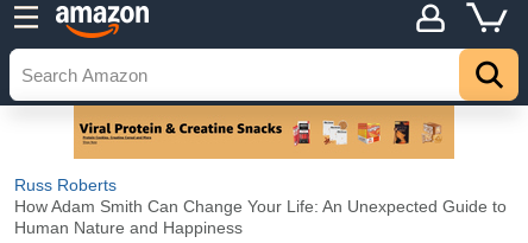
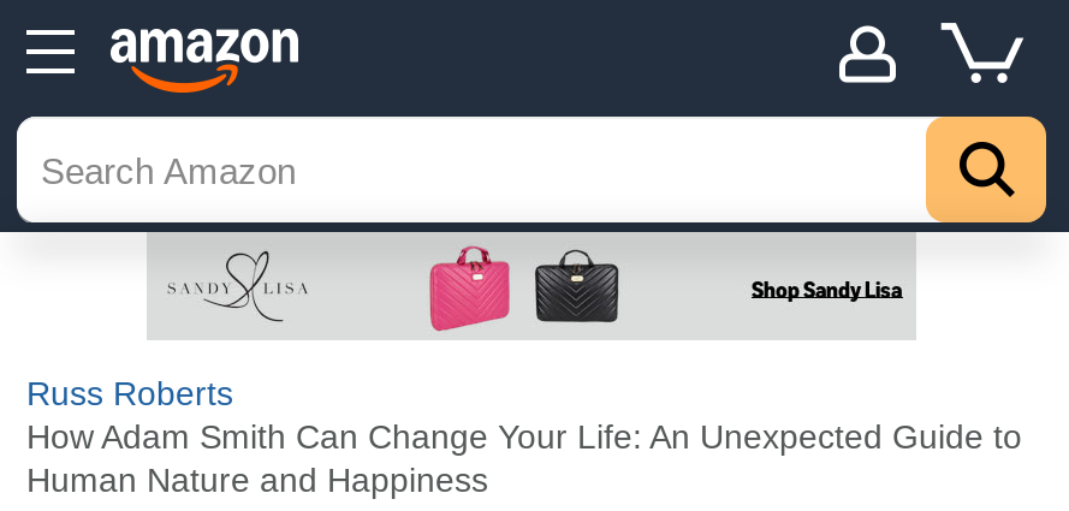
- [image]
+ [image]
